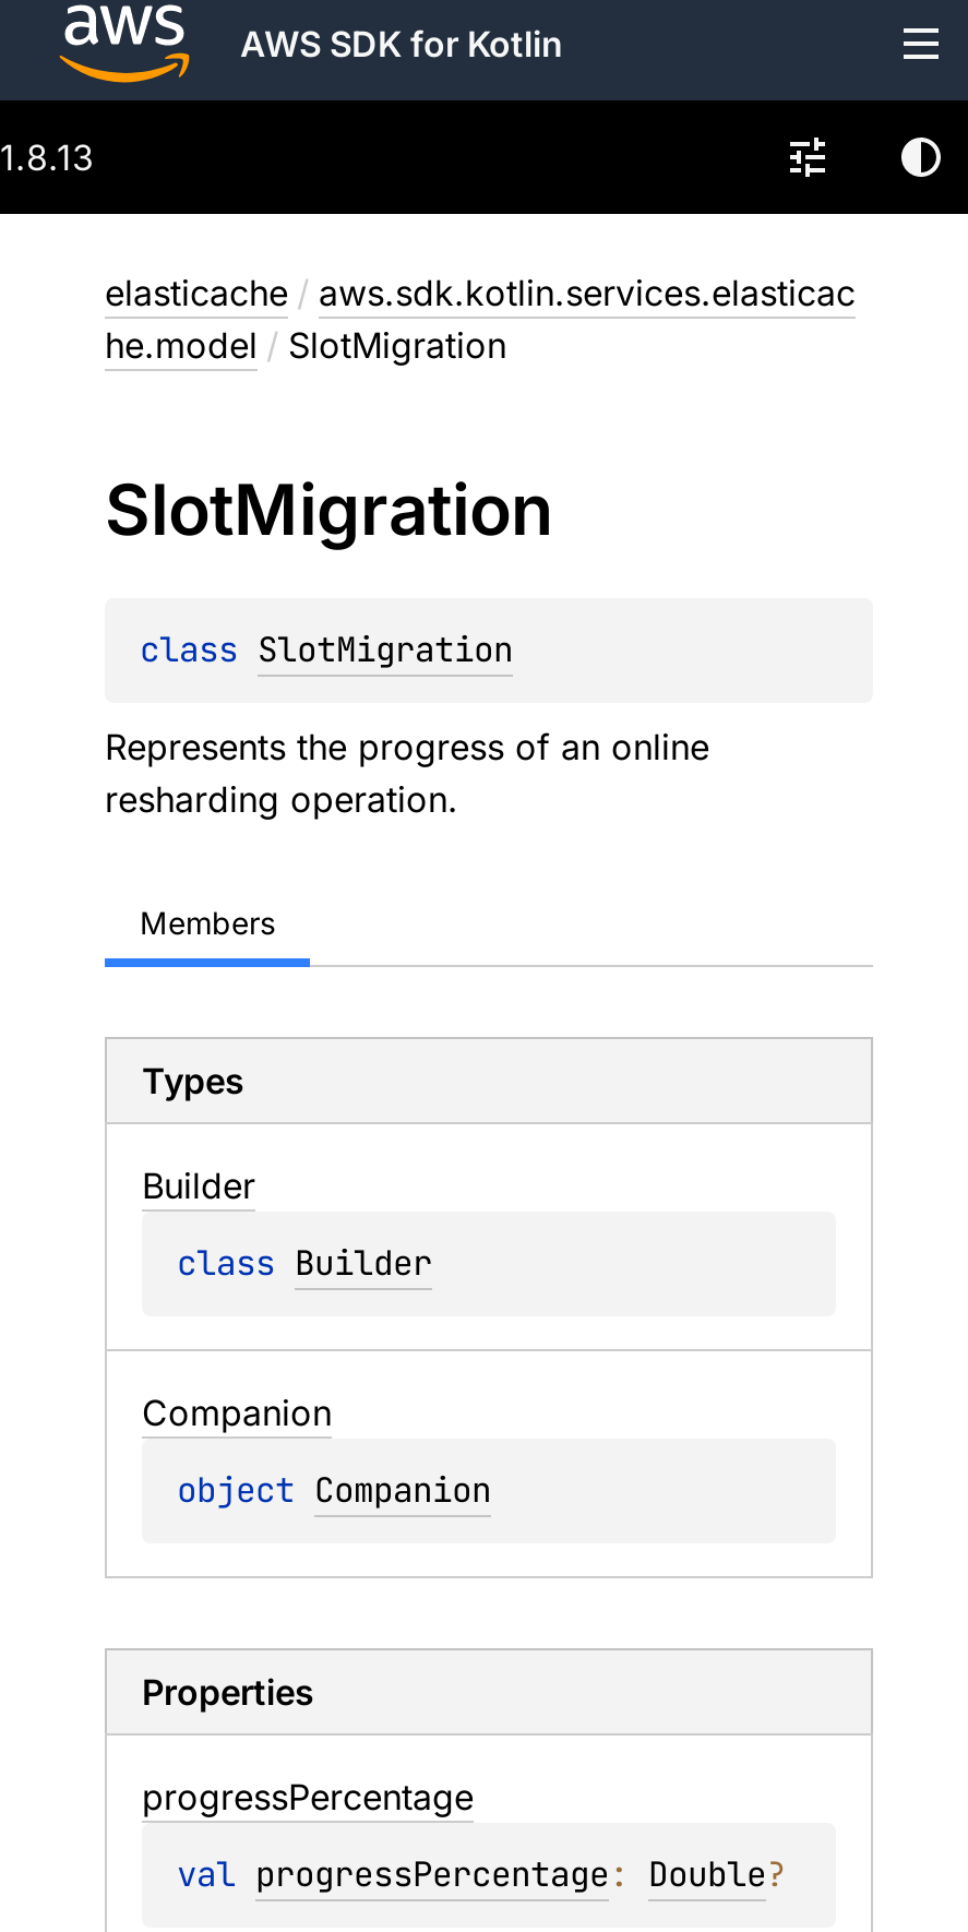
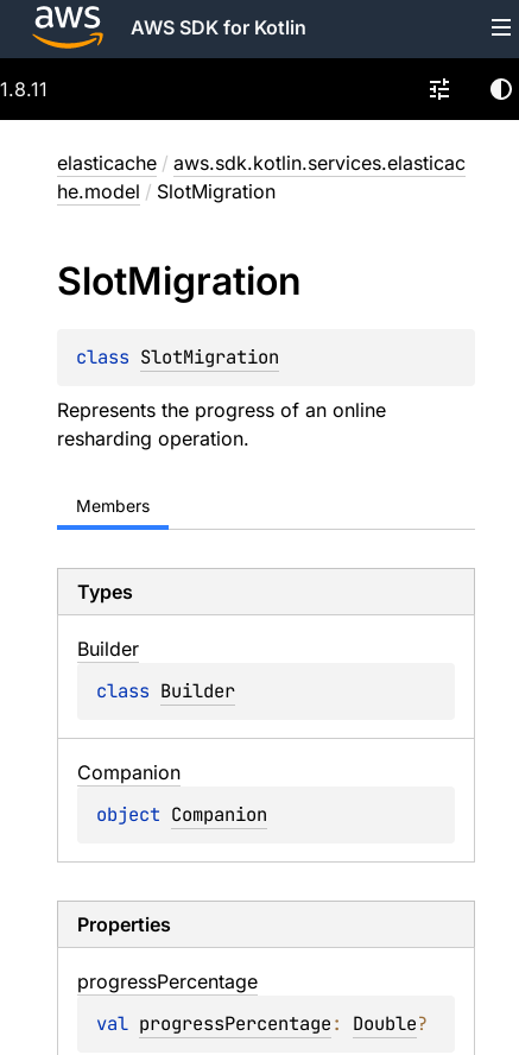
- 1.8.13
+ 1.8.11
